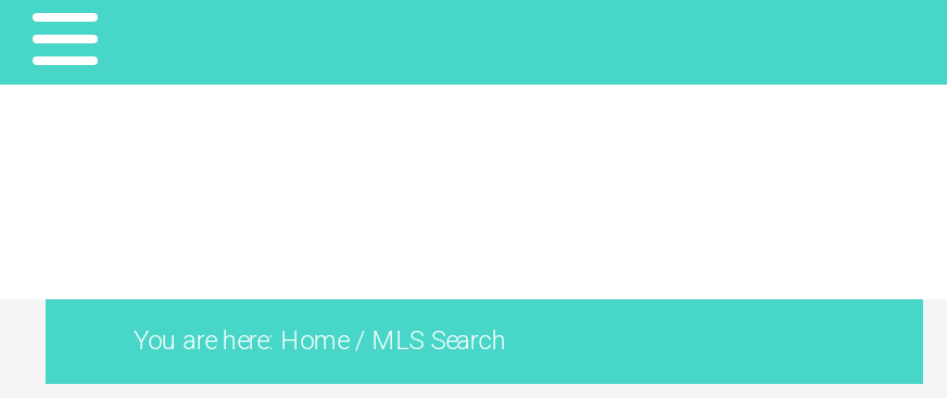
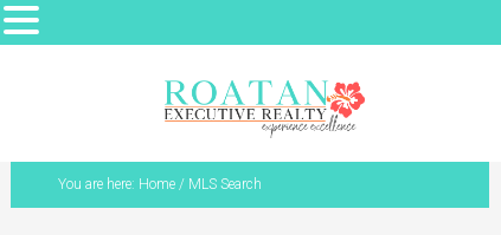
+ [image]
